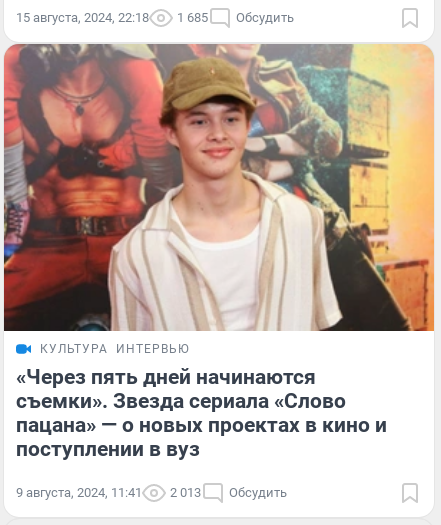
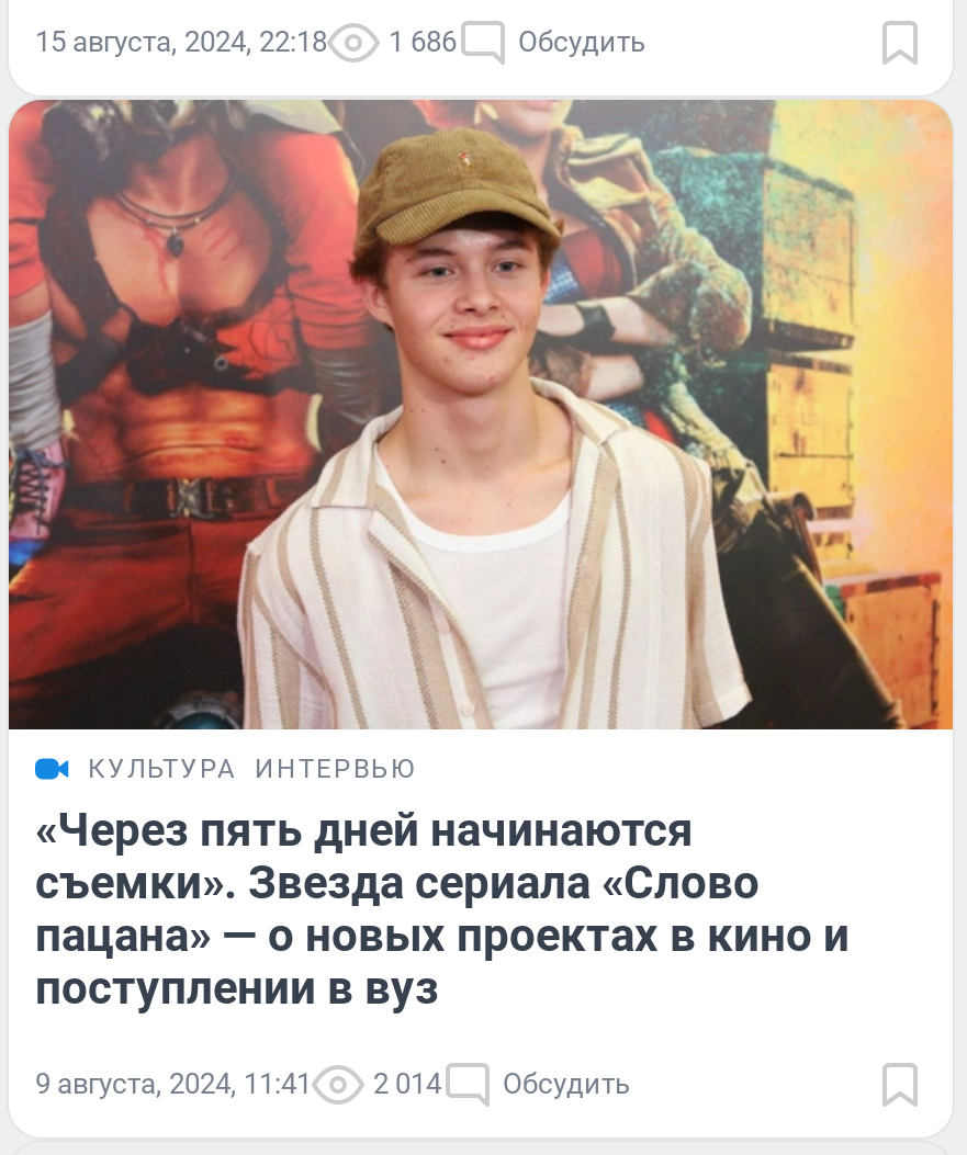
- 15 августа, 2024, 22:18 1 685 Обсудить
+ 15 августа, 2024, 22:18 1 686 Обсудить

- 9 августа, 2024, 11:41 2 013 Обсудить
+ 9 августа, 2024, 11:41 2 014 Обсудить
